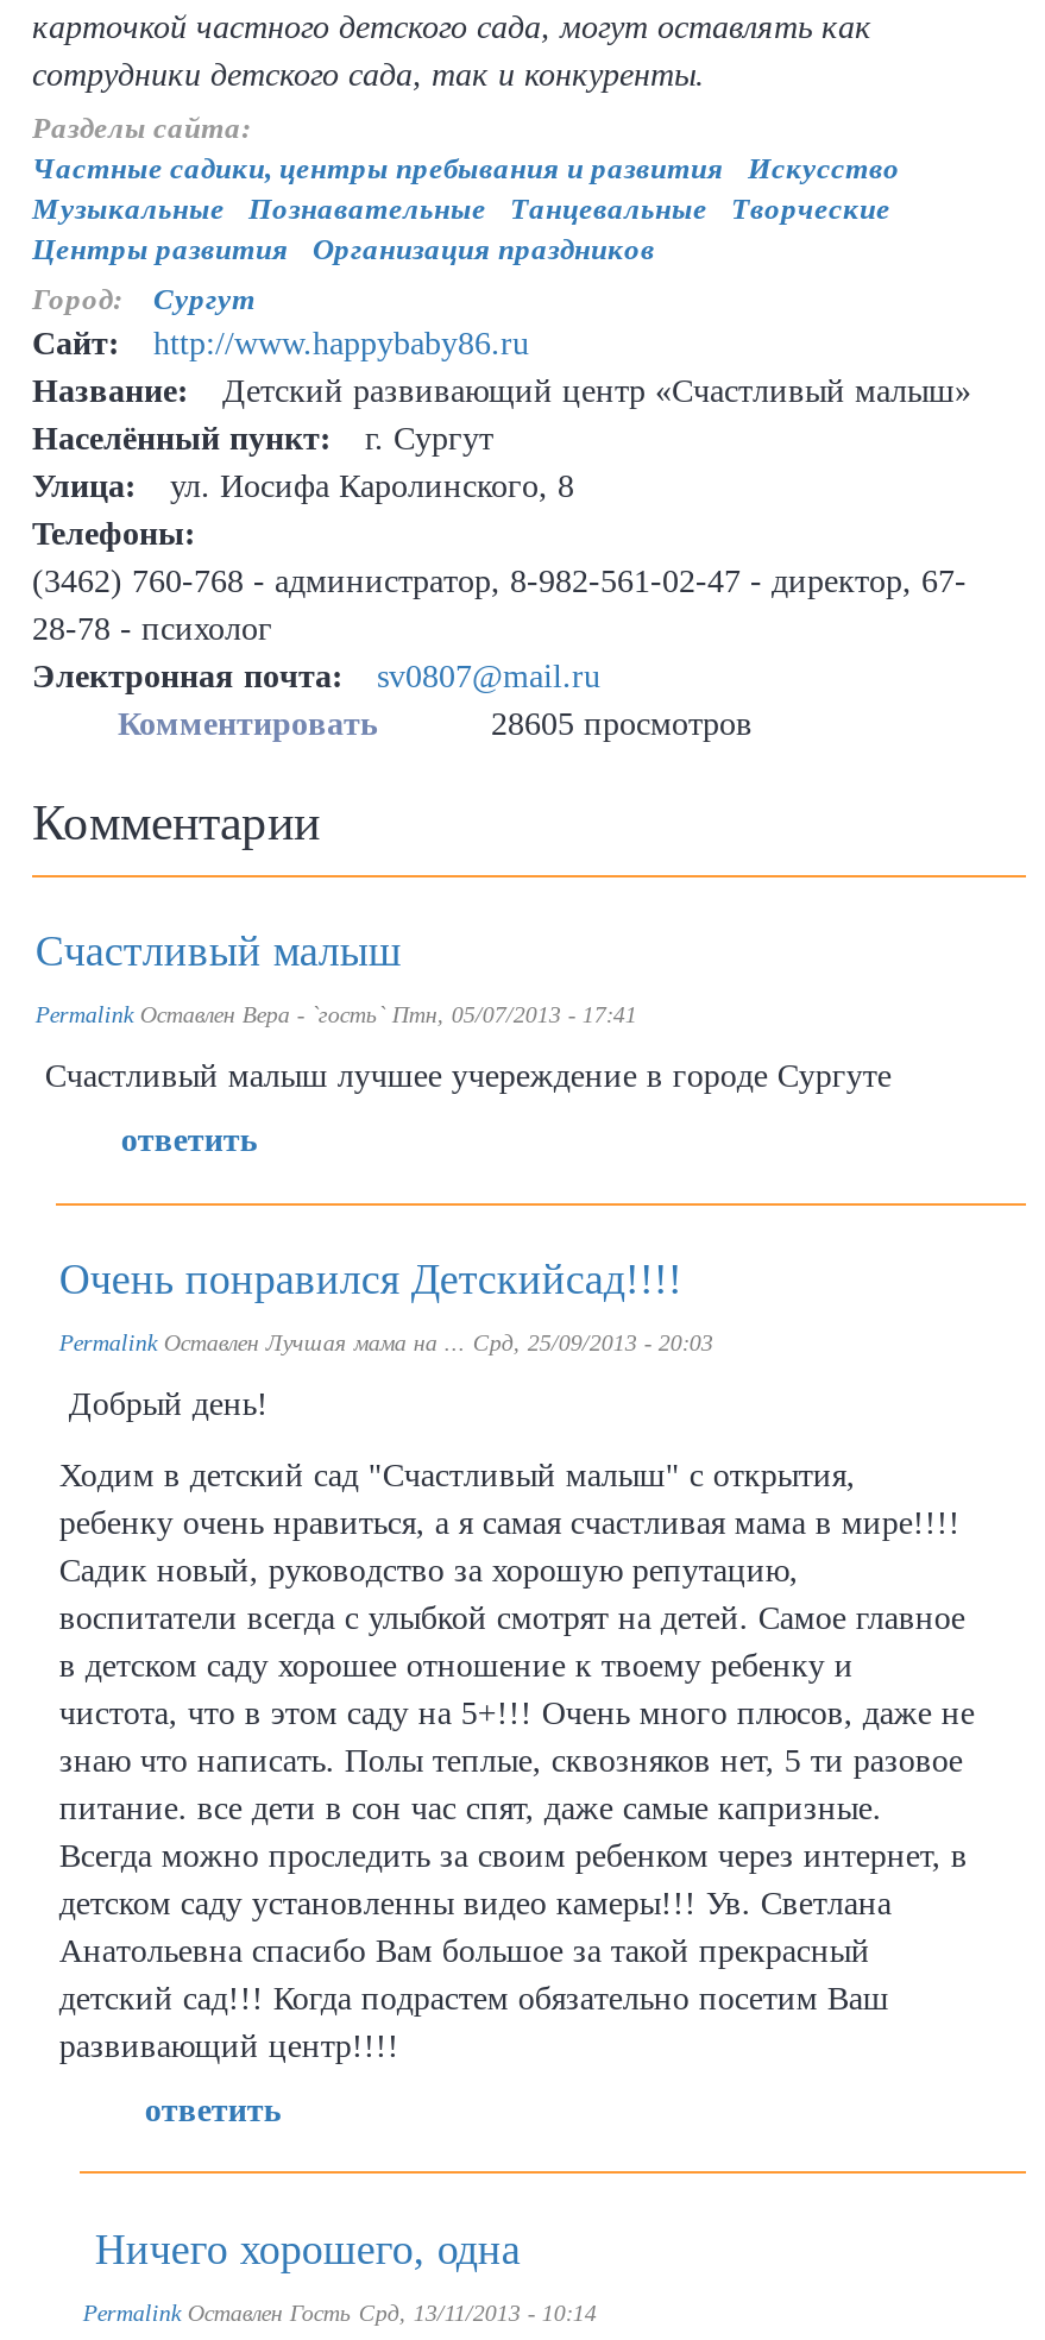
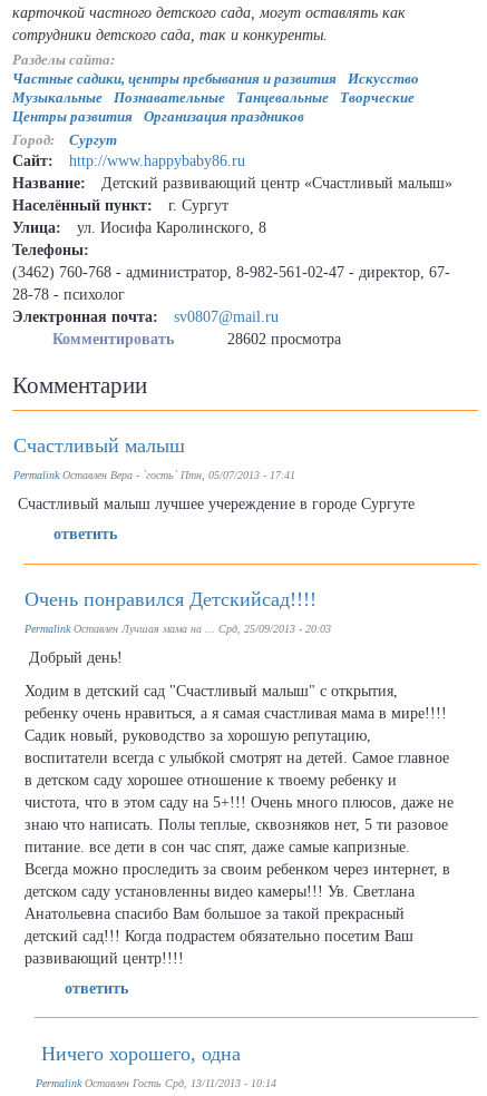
- 28605 просмотров
+ 28602 просмотра
